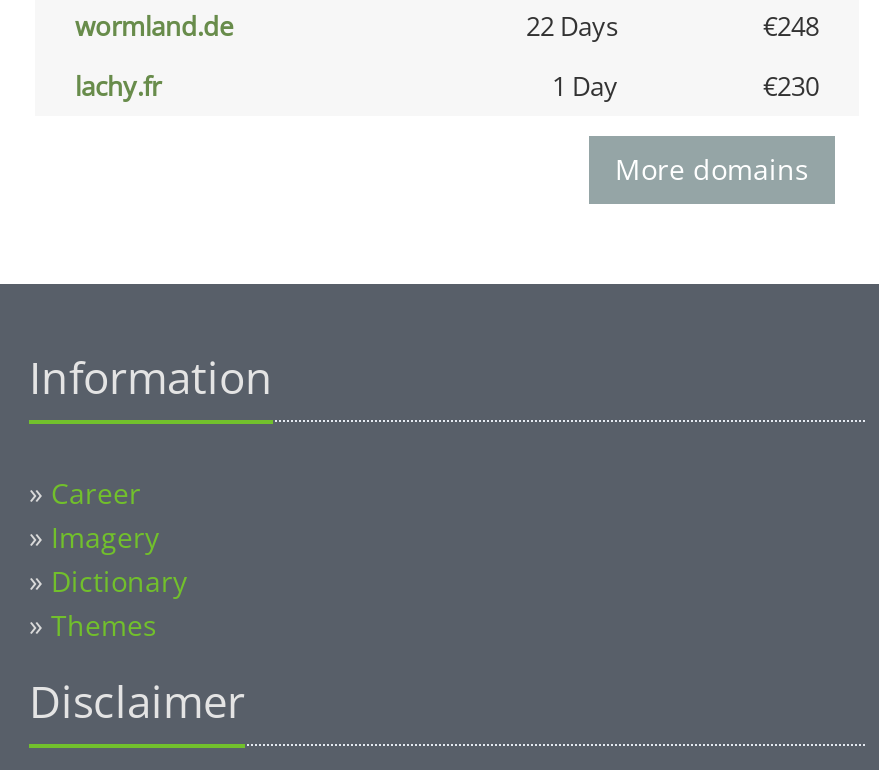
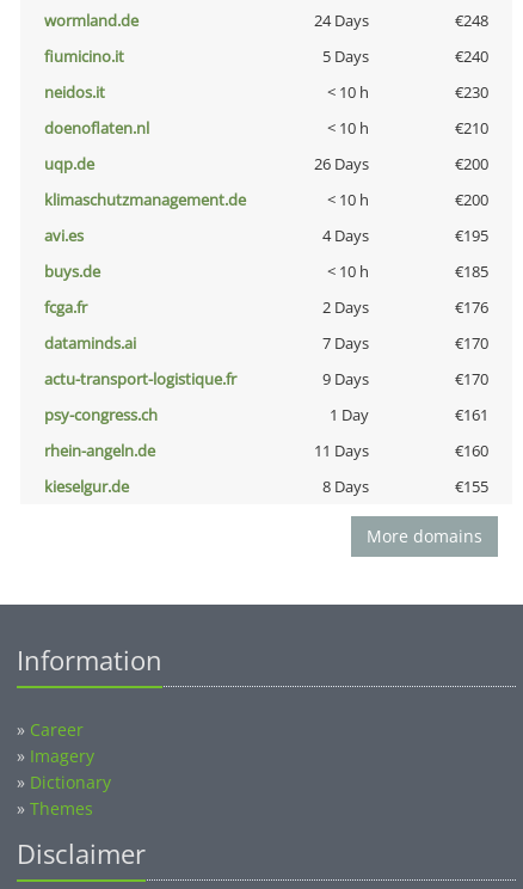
- 22 Days
+ 24 Days

- lachy.fr
- 1 Day
+ fiumicino.it
+ 5 Days
+ €240
+ neidos.it
+ < 10 h

+ doenoflaten.nl
+ < 10 h
+ €210
+ uqp.de
+ 26 Days
+ €200
+ klimaschutzmanagement.de
+ < 10 h
+ €200
+ avi.es
+ 4 Days
+ €195
+ buys.de
+ < 10 h
+ €185
+ fcga.fr
+ 2 Days
+ €176
+ dataminds.ai
+ 7 Days
+ €170
+ actu-transport-logistique.fr
+ 9 Days
+ €170
+ psy-congress.ch
+ 1 Day
+ €161
+ rhein-angeln.de
+ 11 Days
+ €160
+ kieselgur.de
+ 8 Days
+ €155
